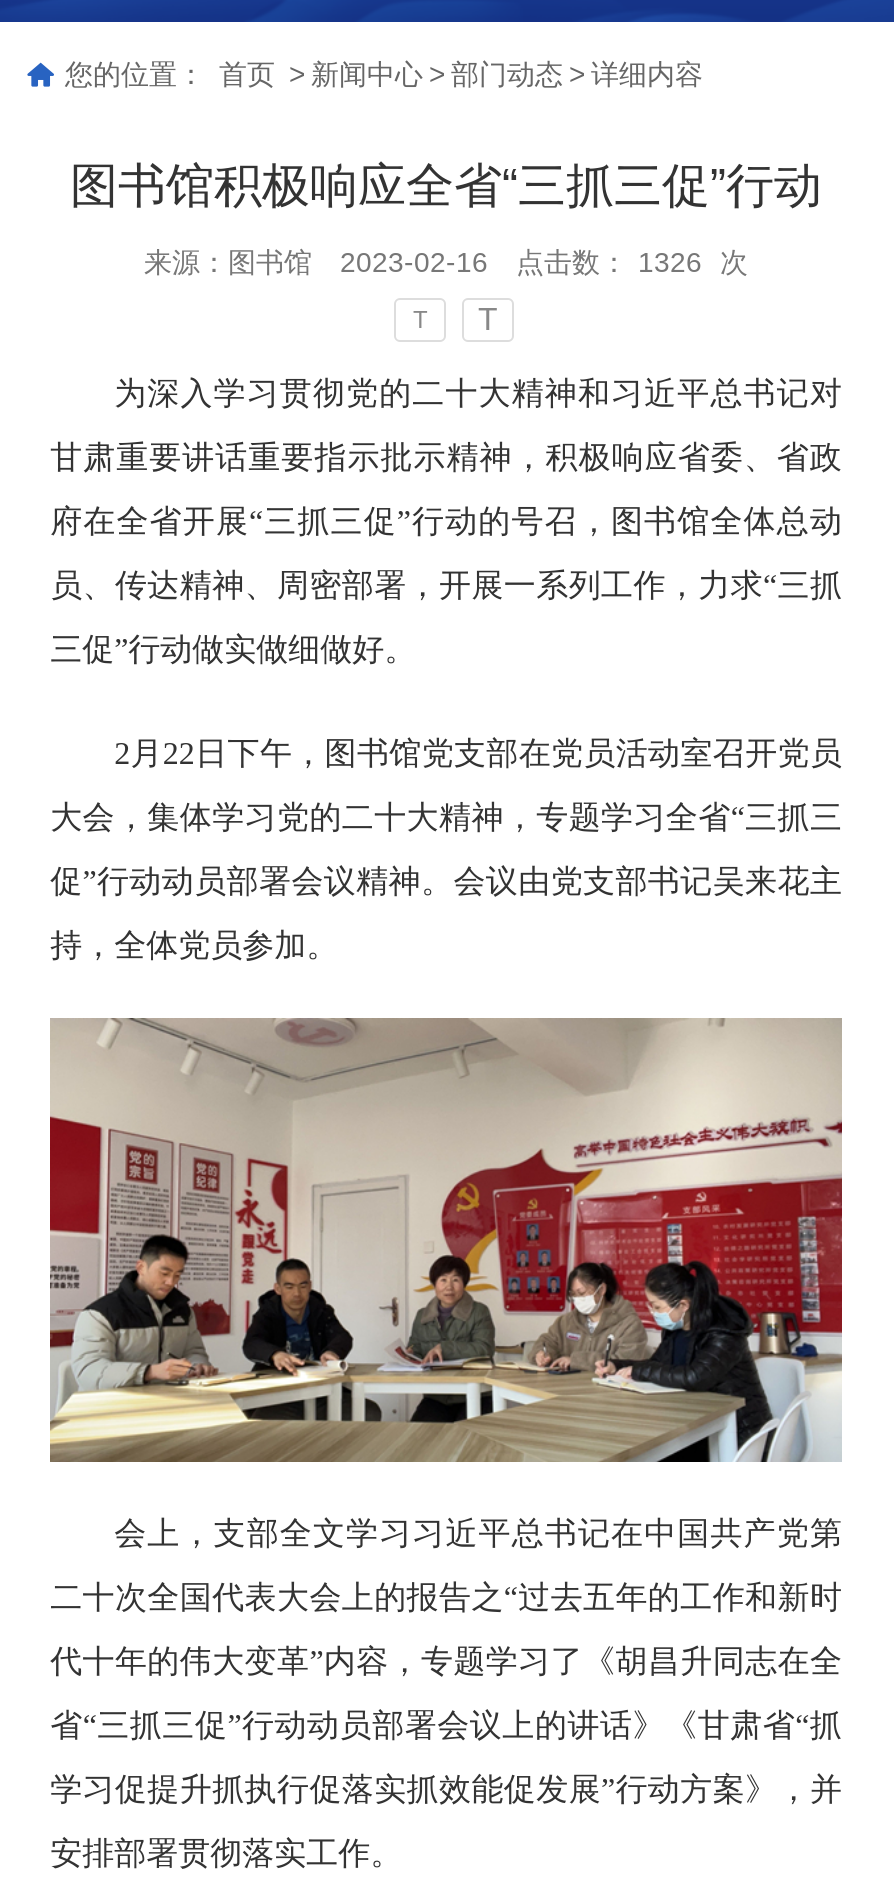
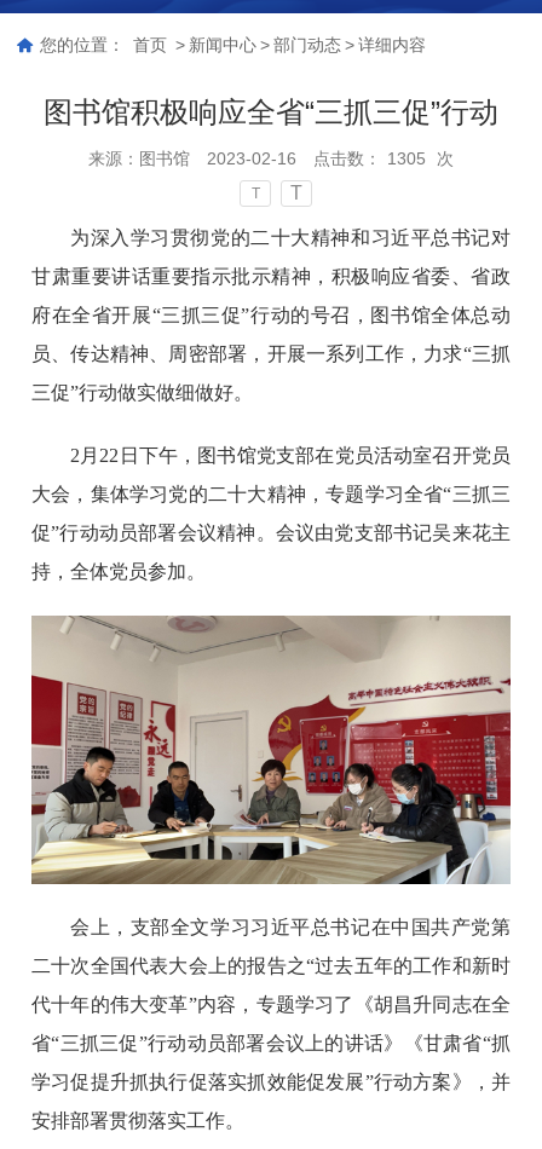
- 来源：图书馆 2023-02-16 点击数： 1326 次
+ 来源：图书馆 2023-02-16 点击数： 1305 次
